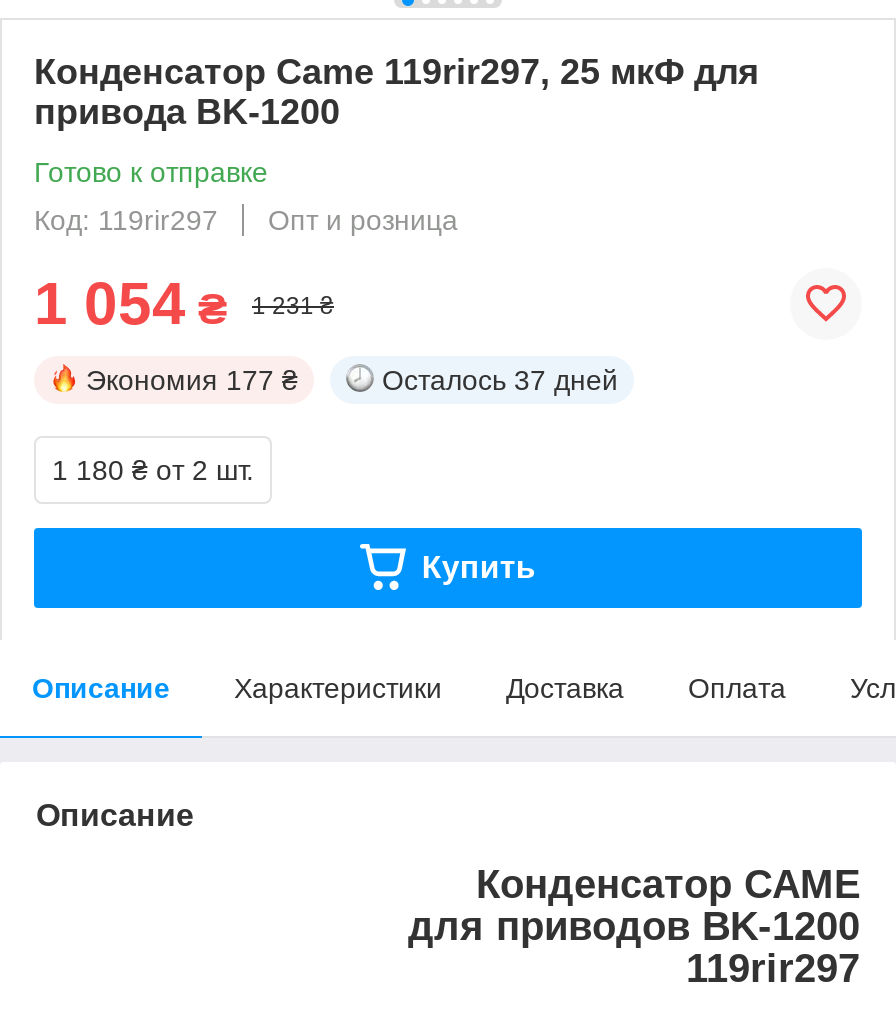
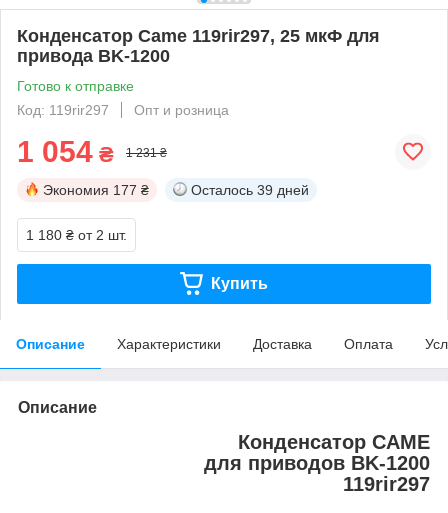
- Осталось 37 дней
+ Осталось 39 дней
